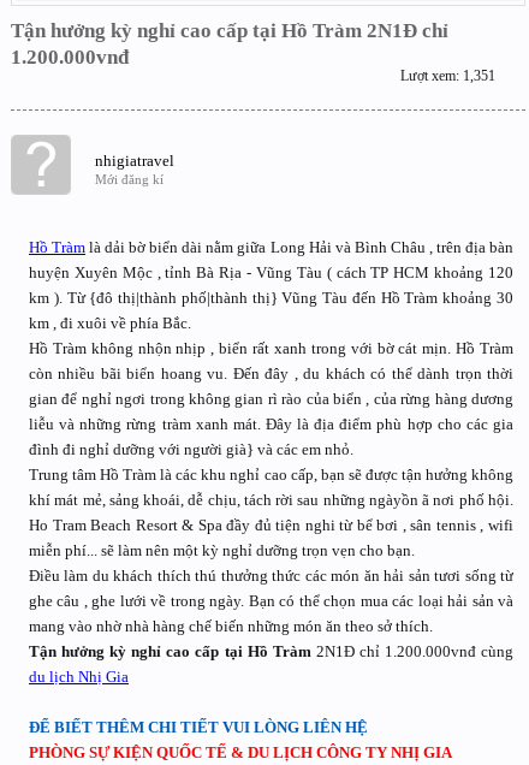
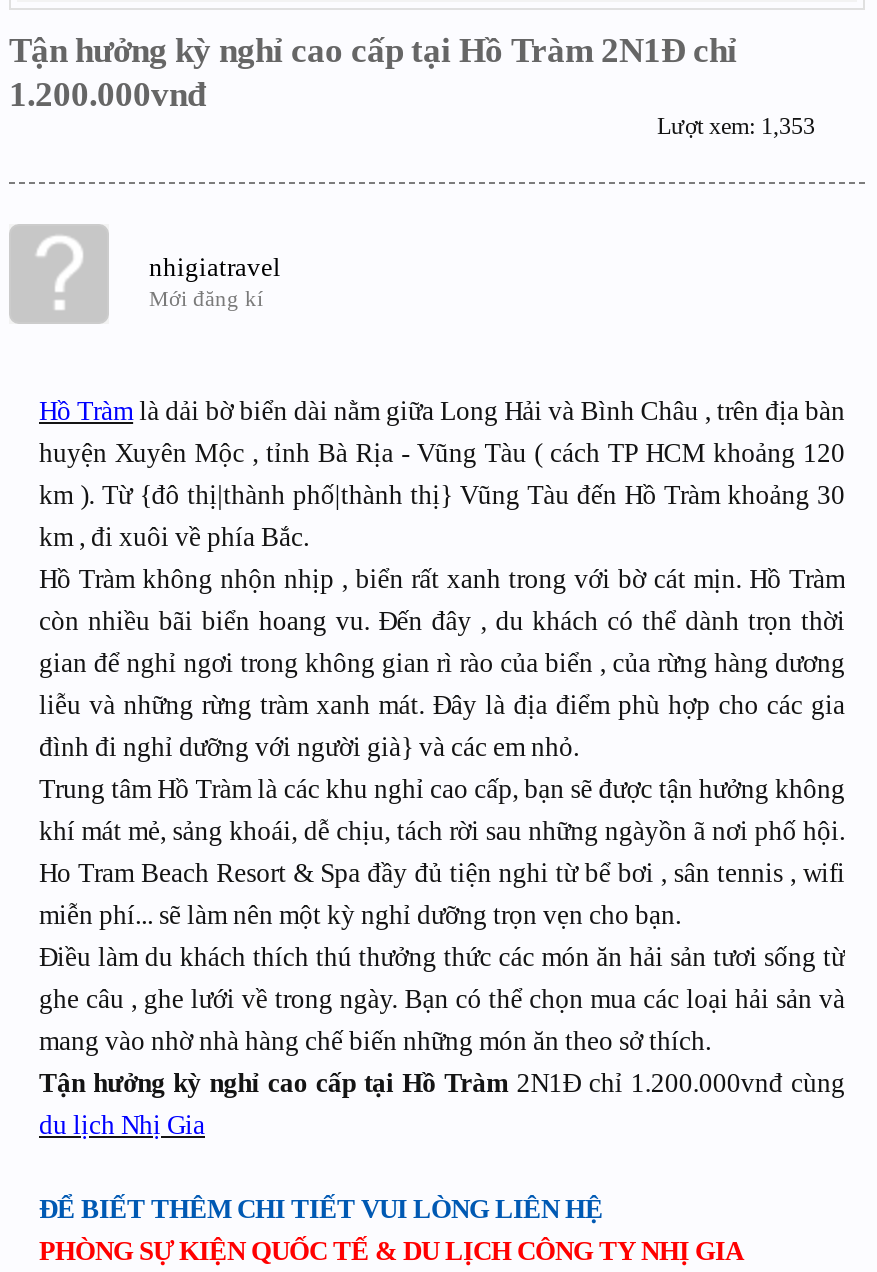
- Lượt xem: 1,351
+ Lượt xem: 1,353
